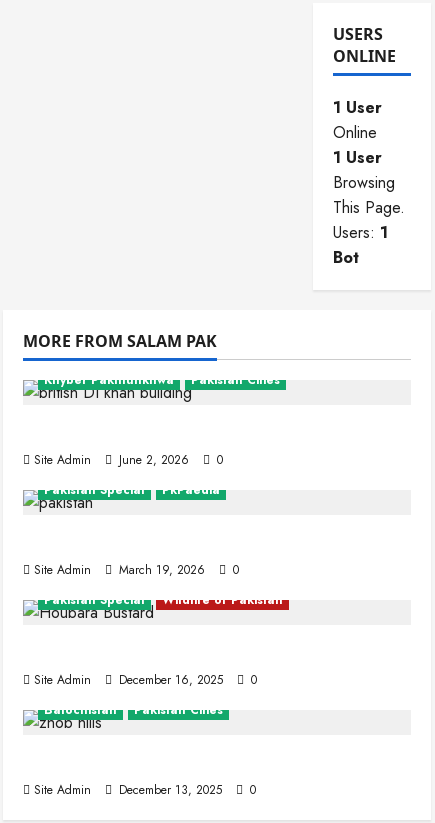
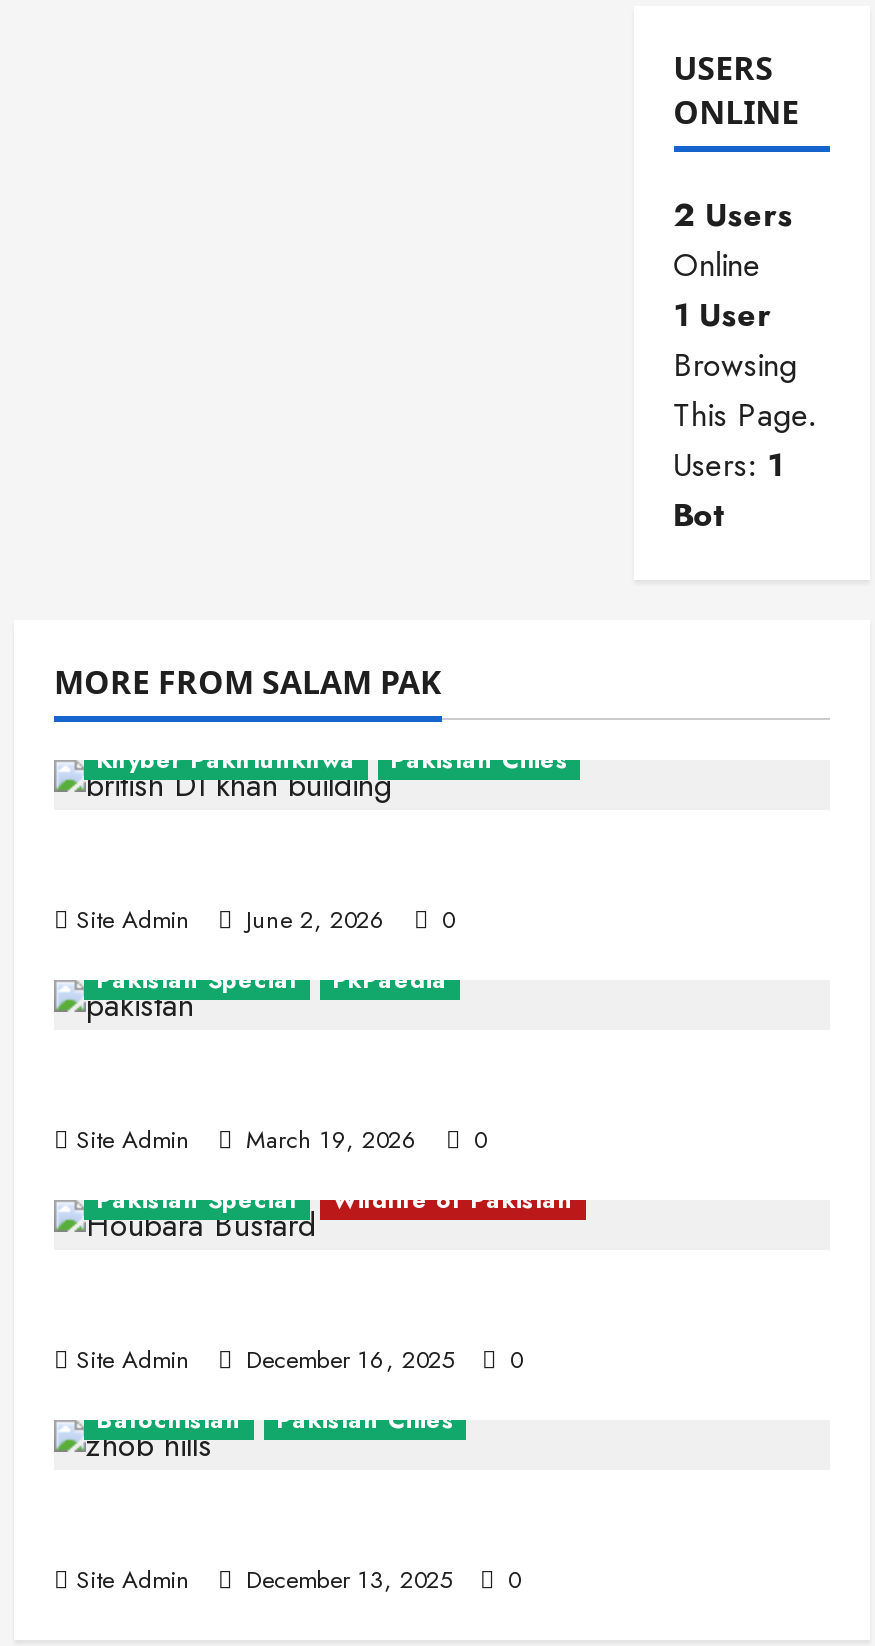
- 1 User
+ 2 Users
